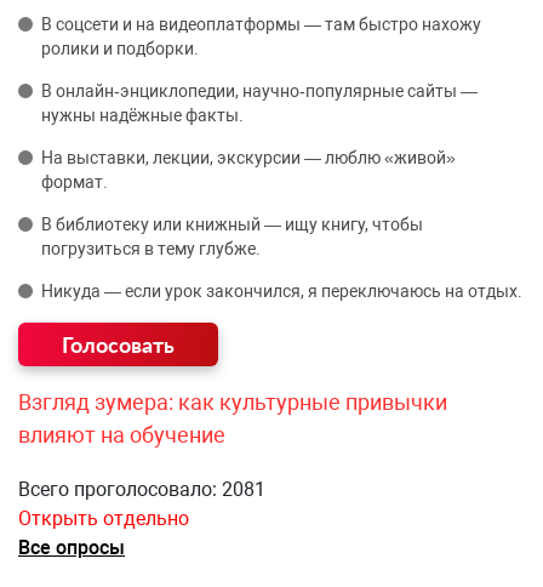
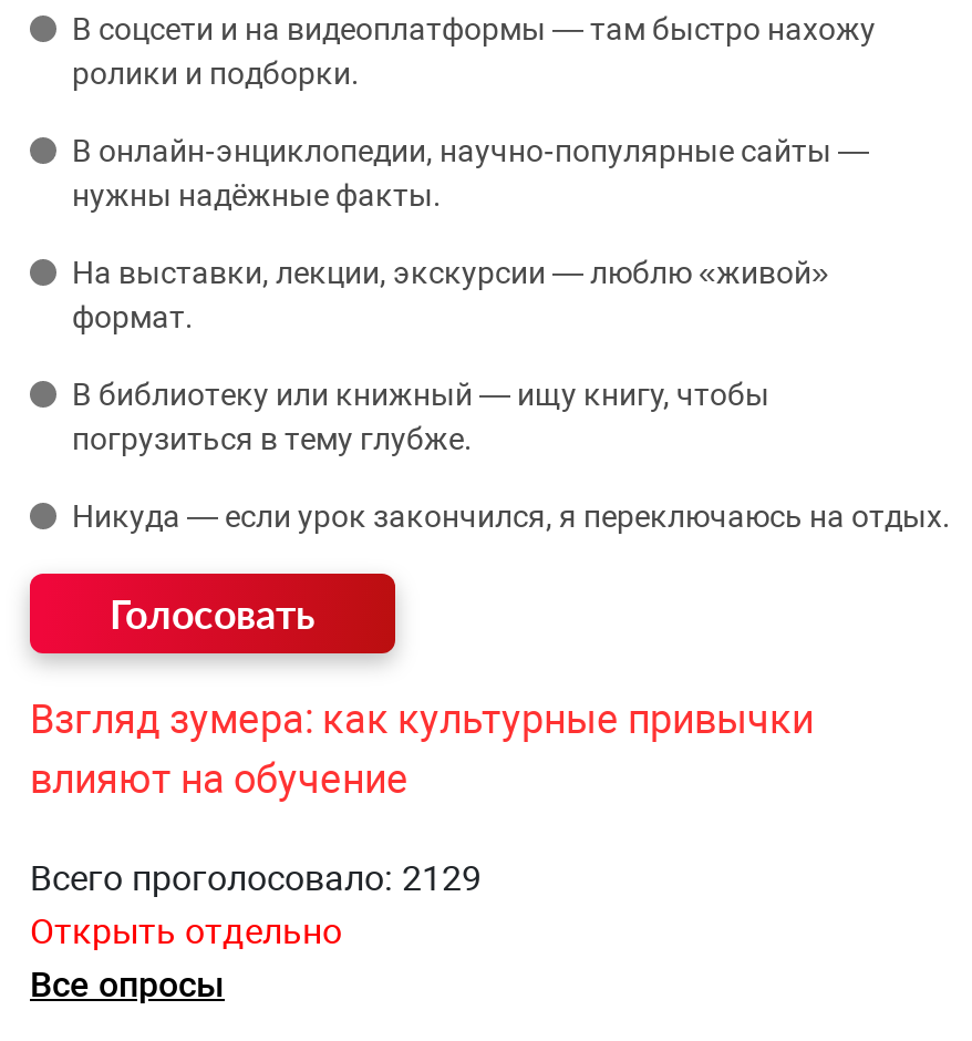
- Всего проголосовало: 2081
+ Всего проголосовало: 2129
